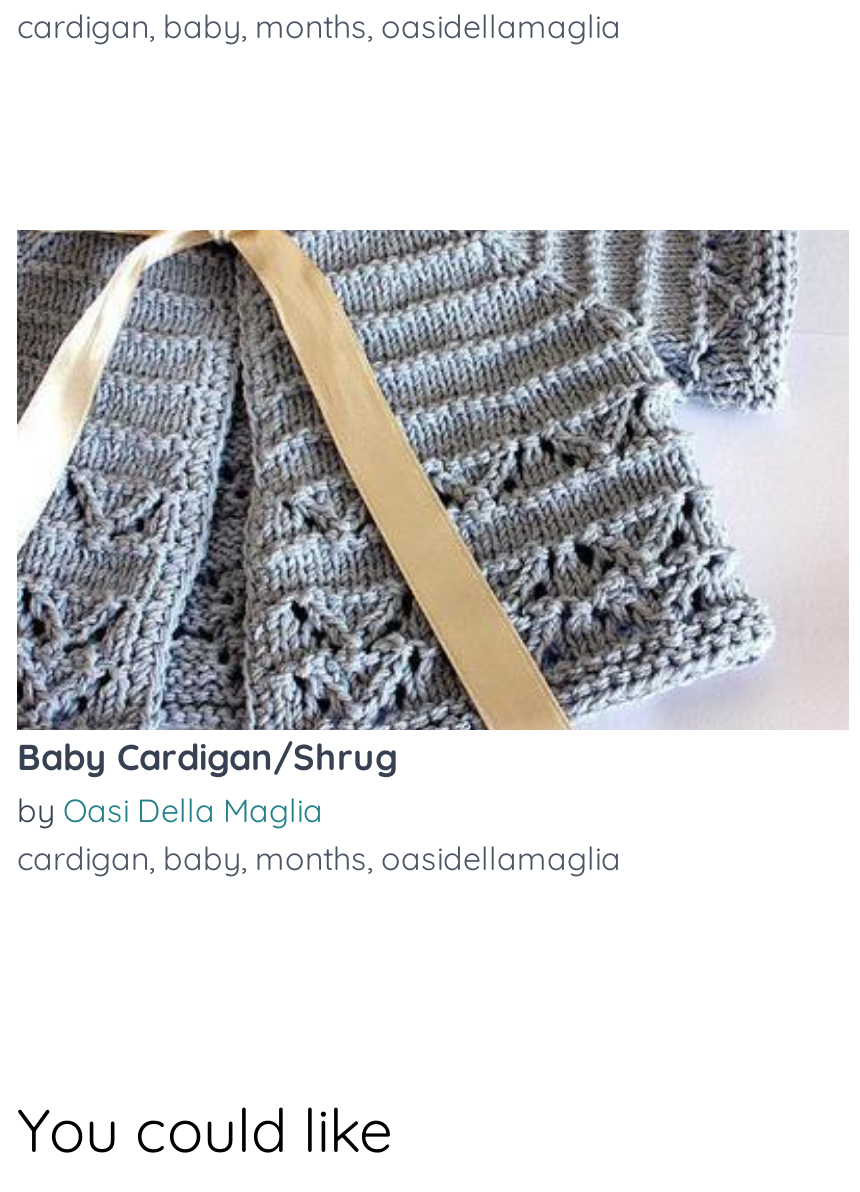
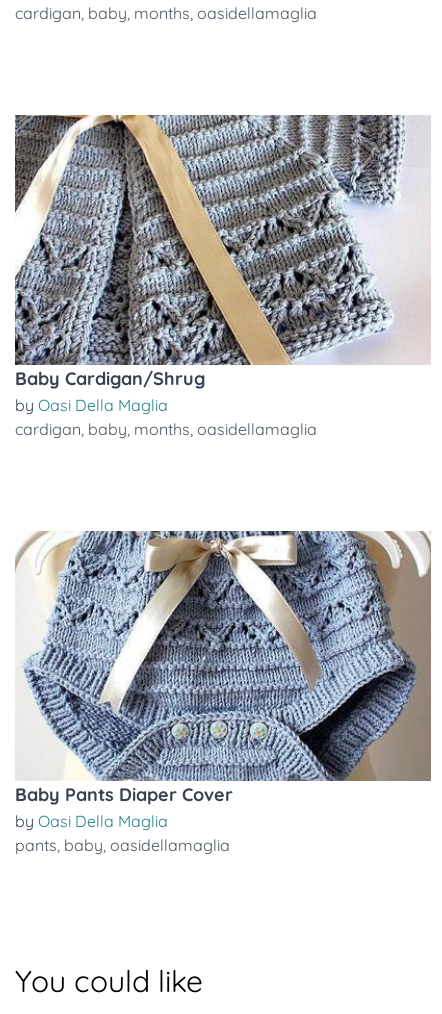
+ [image]
+ Baby Pants Diaper Cover
+ by Oasi Della Maglia
+ pants, baby, oasidellamaglia
